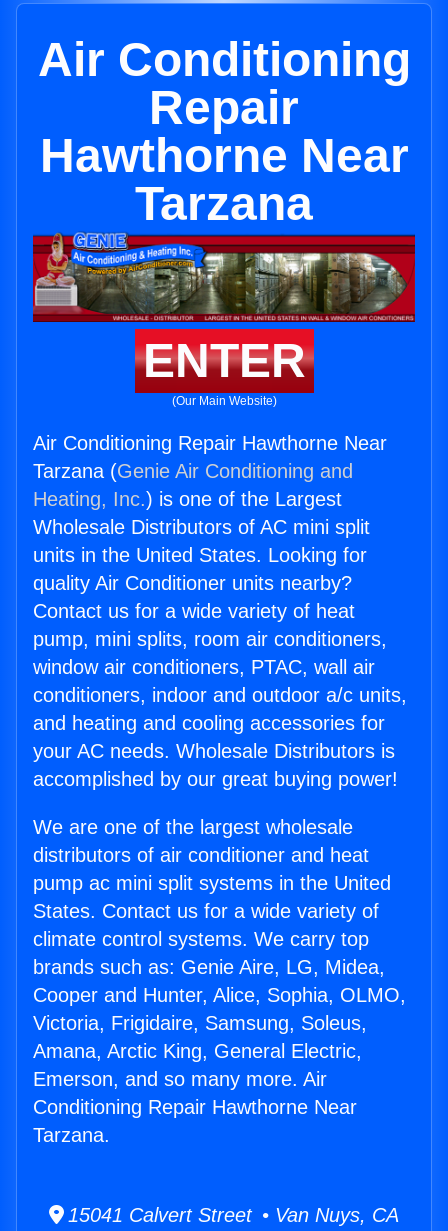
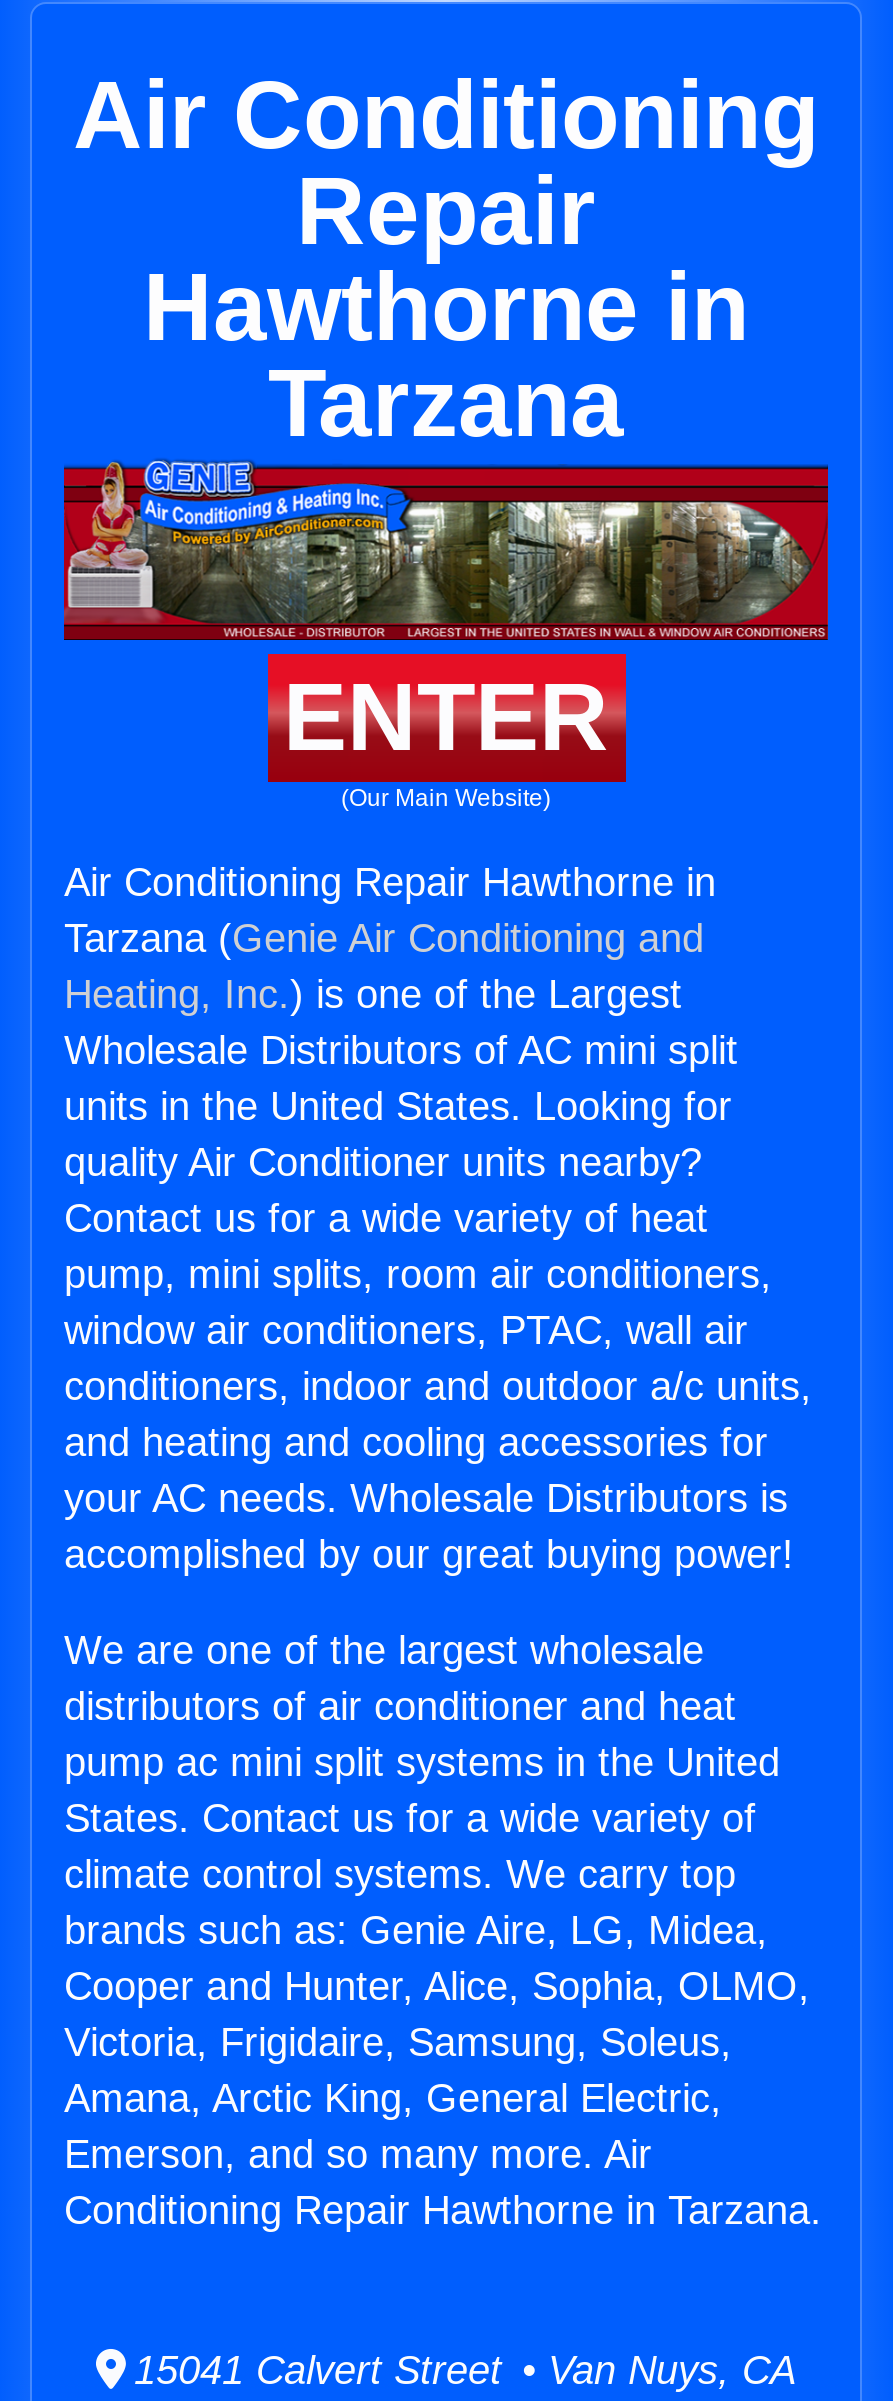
- Hawthorne Near
+ Hawthorne in

- Air Conditioning Repair Hawthorne Near
+ Air Conditioning Repair Hawthorne in

- Conditioning Repair Hawthorne Near
- Tarzana.
+ Conditioning Repair Hawthorne in Tarzana.
